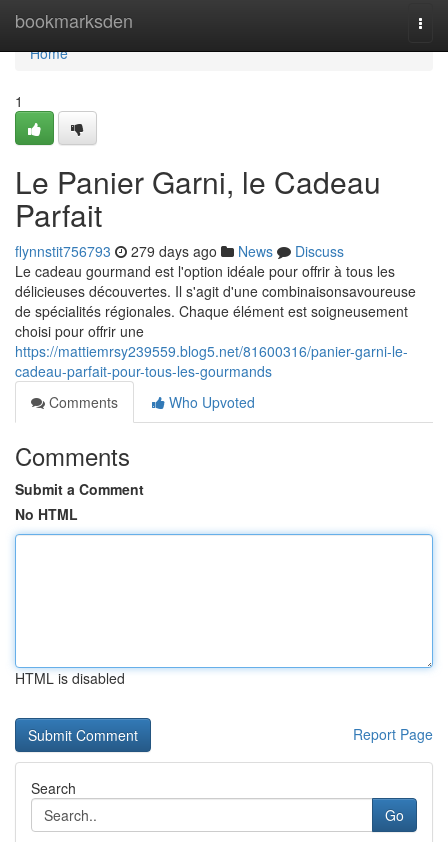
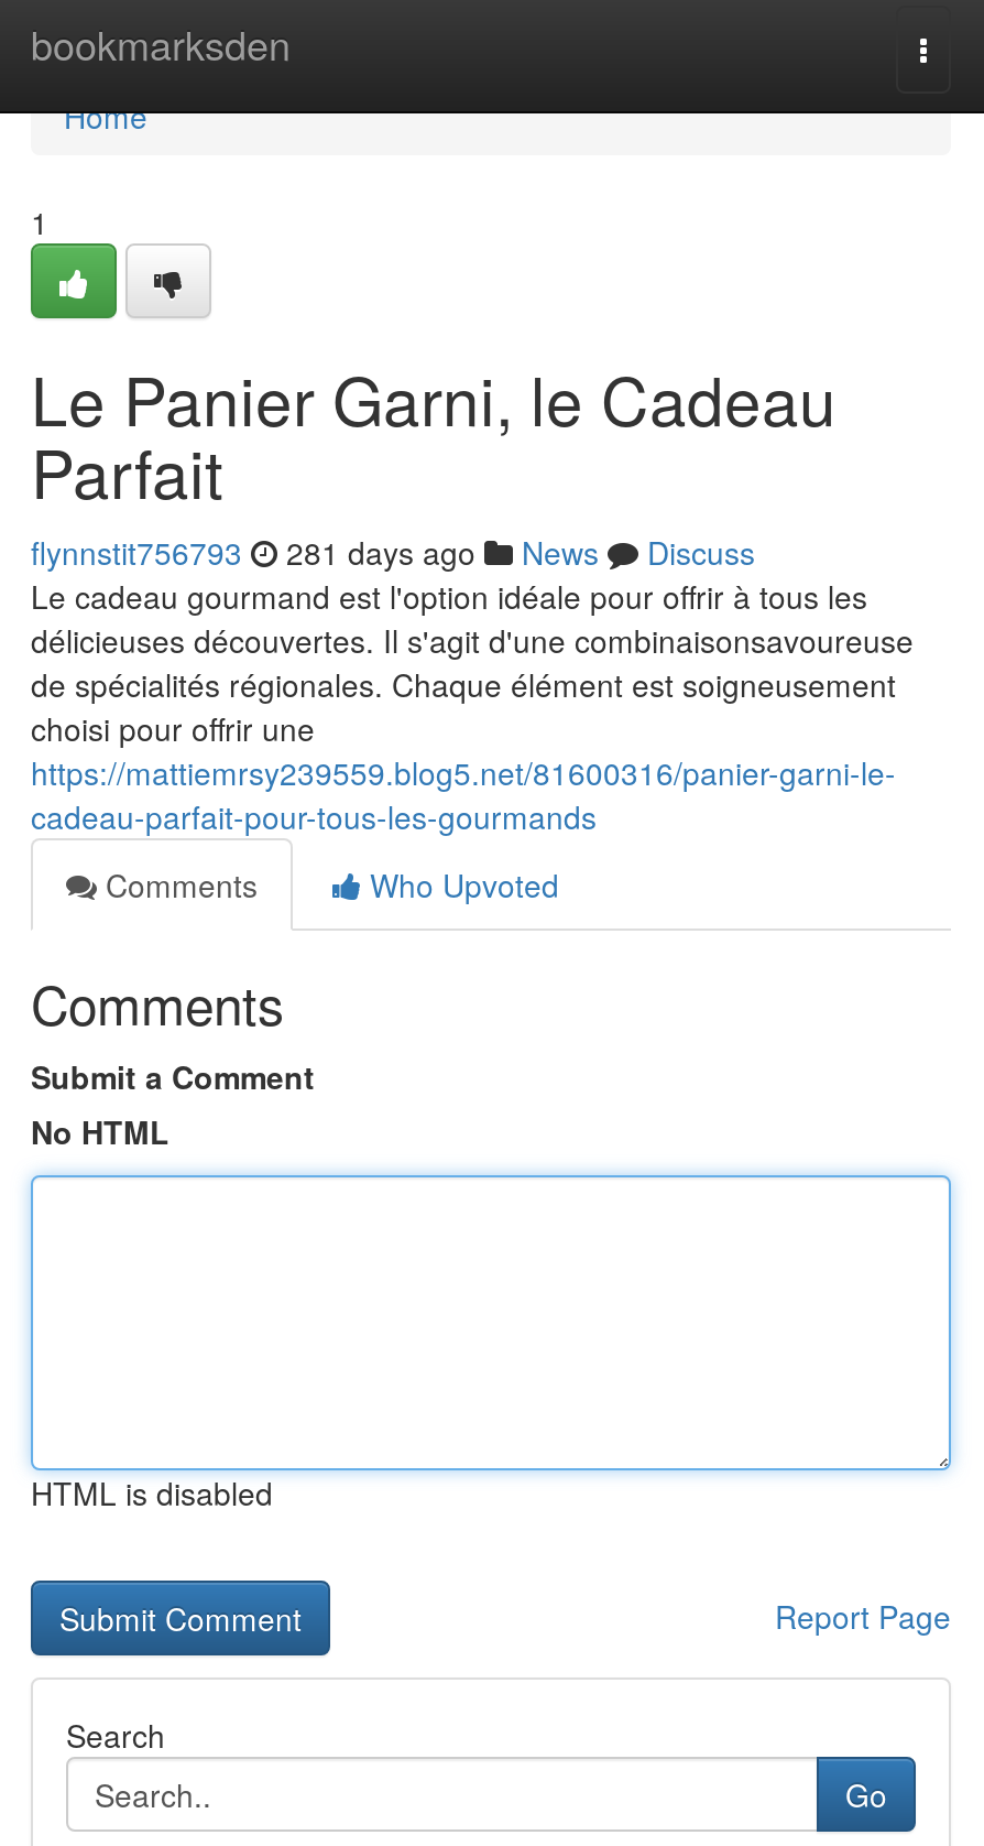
- flynnstit756793 279 days ago News Discuss
+ flynnstit756793 281 days ago News Discuss
